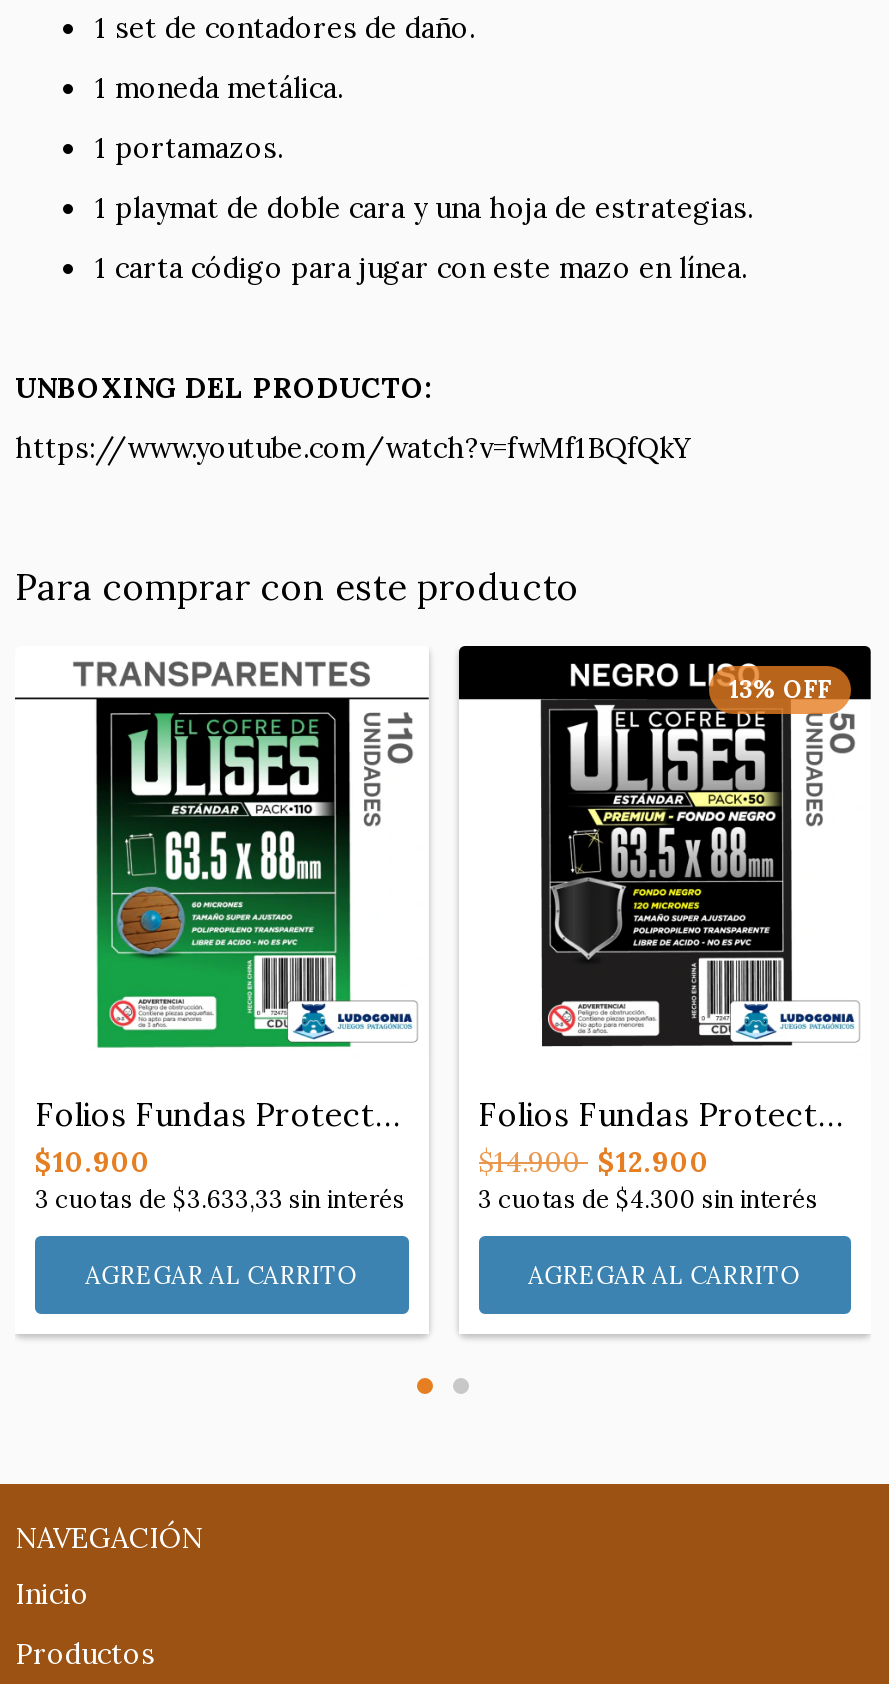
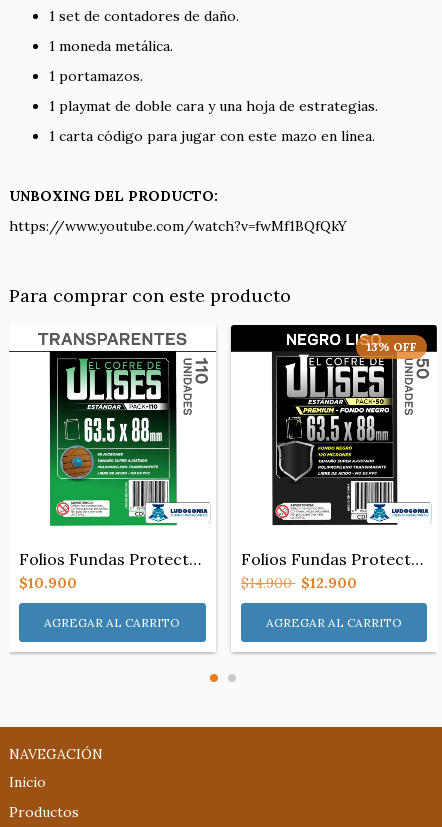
- 3 cuotas de $3.633,33 sin interés

- 3 cuotas de $4.300 sin interés
